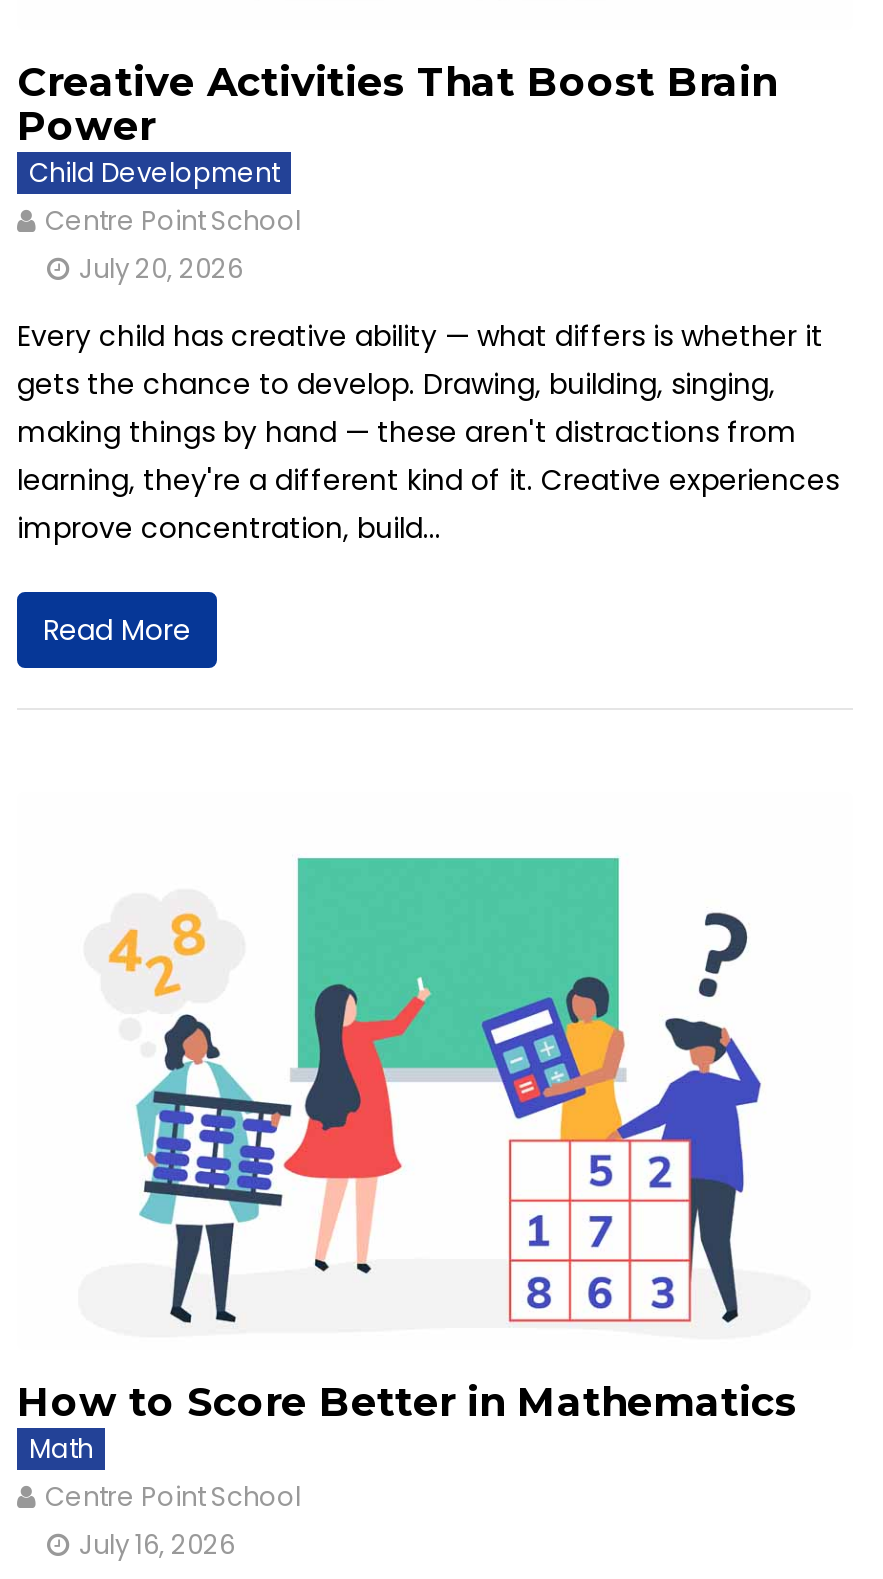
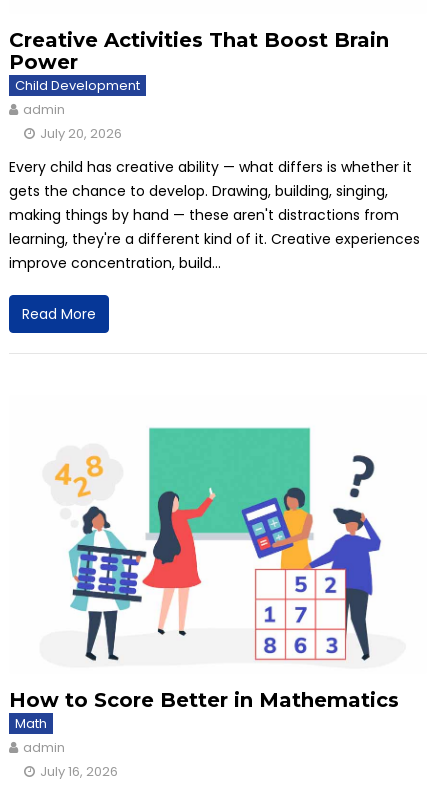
- Centre Point School
+ admin

- Centre Point School
+ admin
